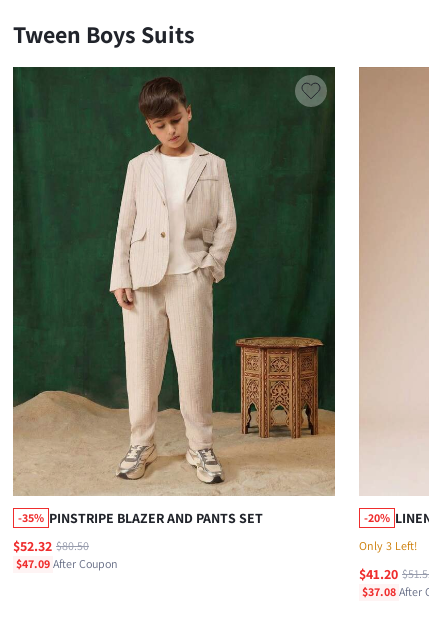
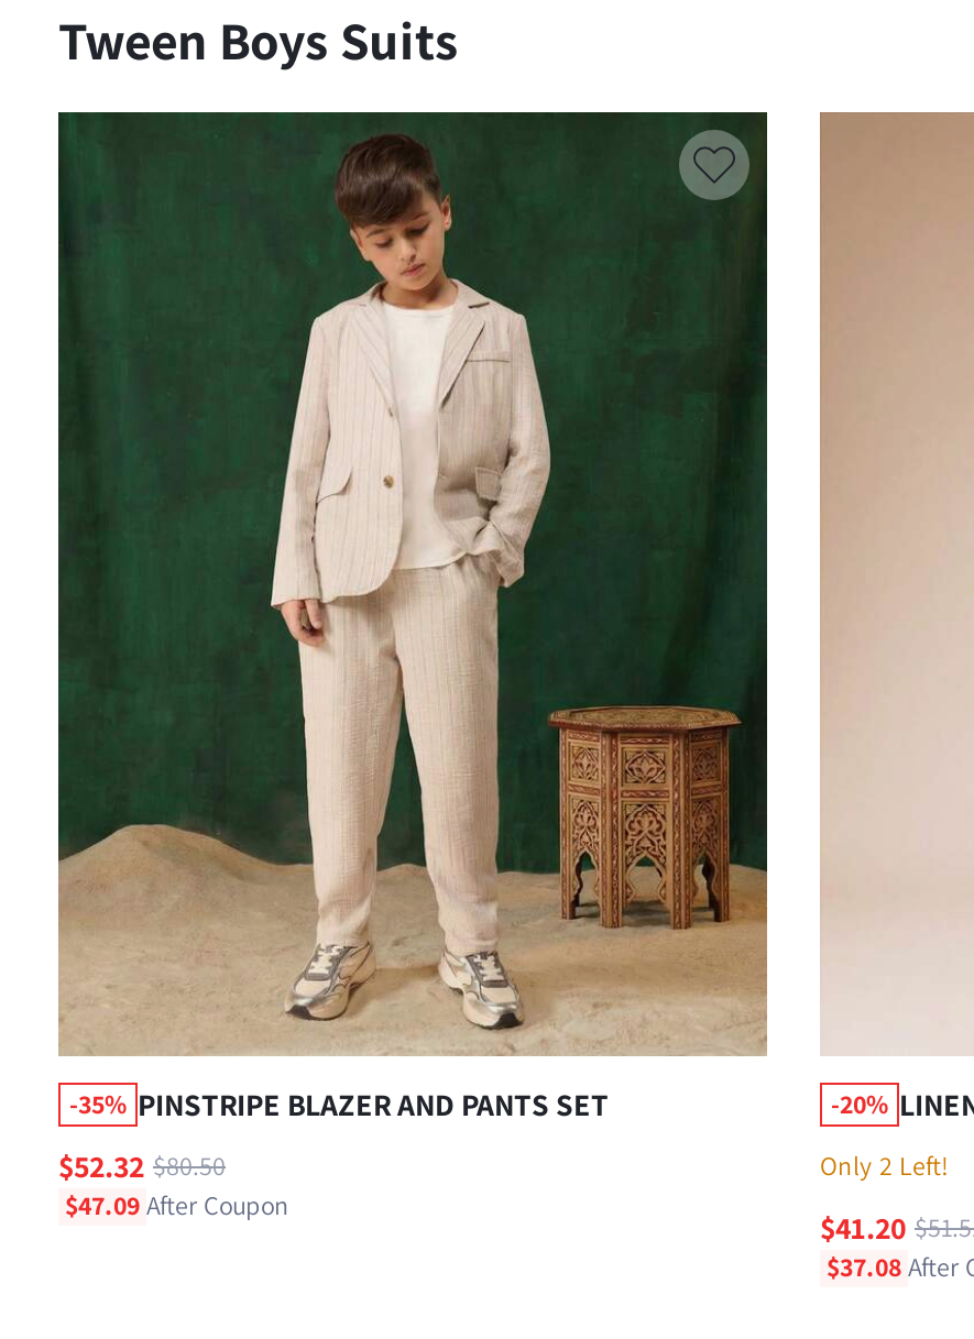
- Only 3 Left!
+ Only 2 Left!
